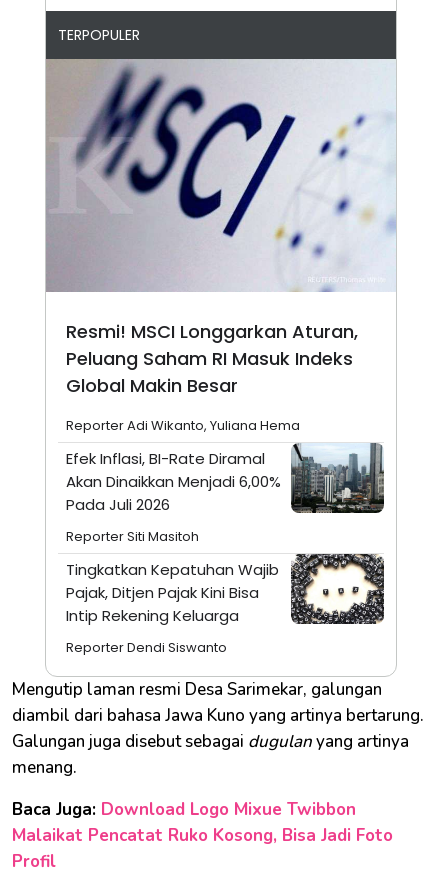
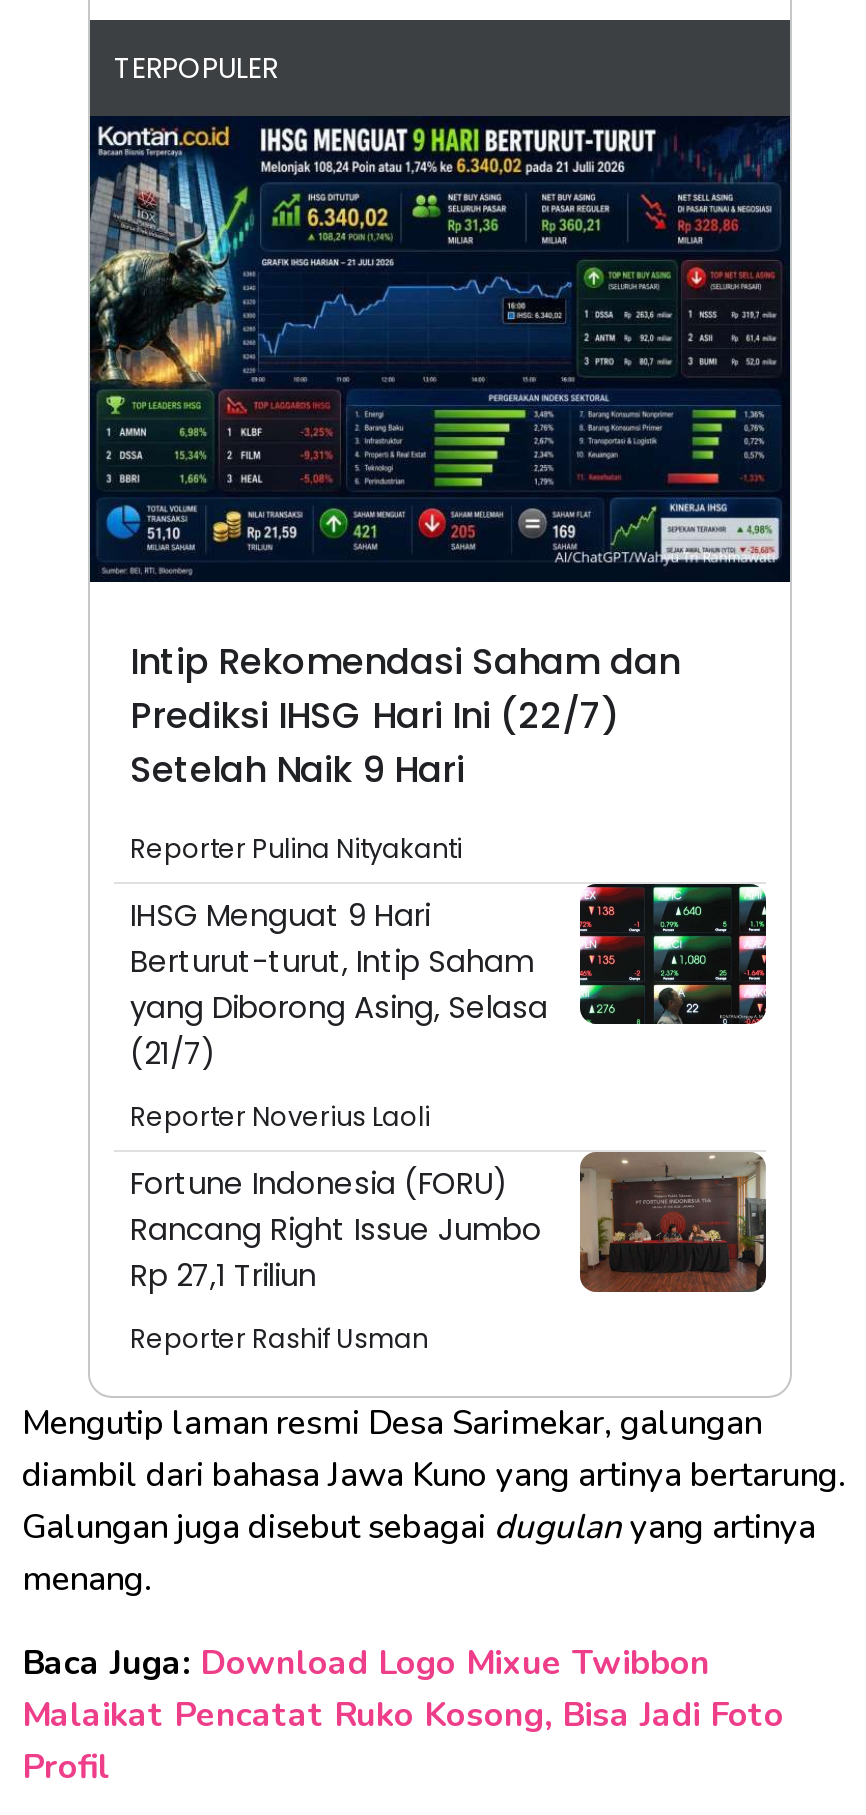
- [image]
- Resmi! MSCI Longgarkan Aturan,
- Peluang Saham RI Masuk Indeks
- Global Makin Besar
+ [image]
+ Intip Rekomendasi Saham dan
+ Prediksi IHSG Hari Ini (22/7)
+ Setelah Naik 9 Hari

- Reporter Adi Wikanto, Yuliana Hema
+ Reporter Pulina Nityakanti

- [image]
- Efek Inflasi, BI-Rate Diramal
- Akan Dinaikkan Menjadi 6,00%
- Pada Juli 2026
+ [image]
+ IHSG Menguat 9 Hari
+ Berturut-turut, Intip Saham
+ yang Diborong Asing, Selasa
+ (21/7)

- Reporter Siti Masitoh
+ Reporter Noverius Laoli

- [image]
- Tingkatkan Kepatuhan Wajib
- Pajak, Ditjen Pajak Kini Bisa
- Intip Rekening Keluarga
+ [image]
+ Fortune Indonesia (FORU)
+ Rancang Right Issue Jumbo
+ Rp 27,1 Triliun

- Reporter Dendi Siswanto
+ Reporter Rashif Usman
